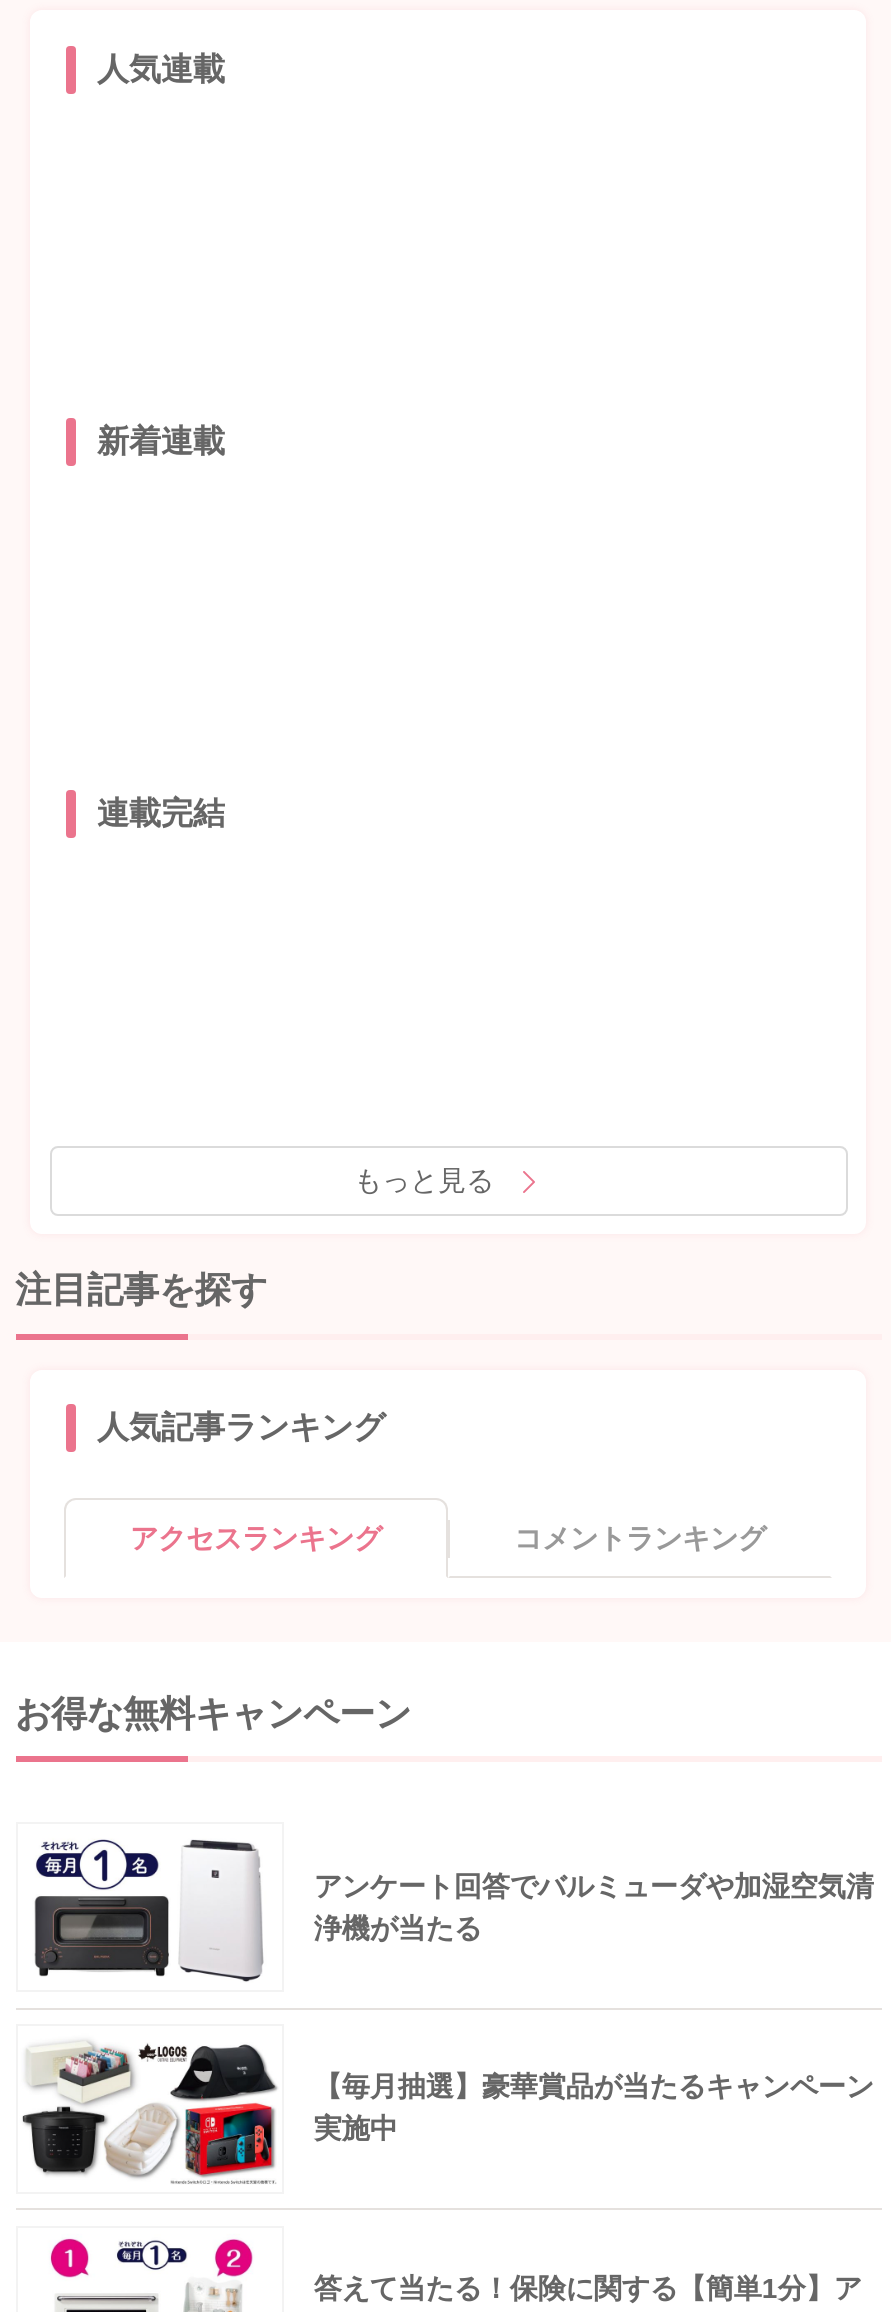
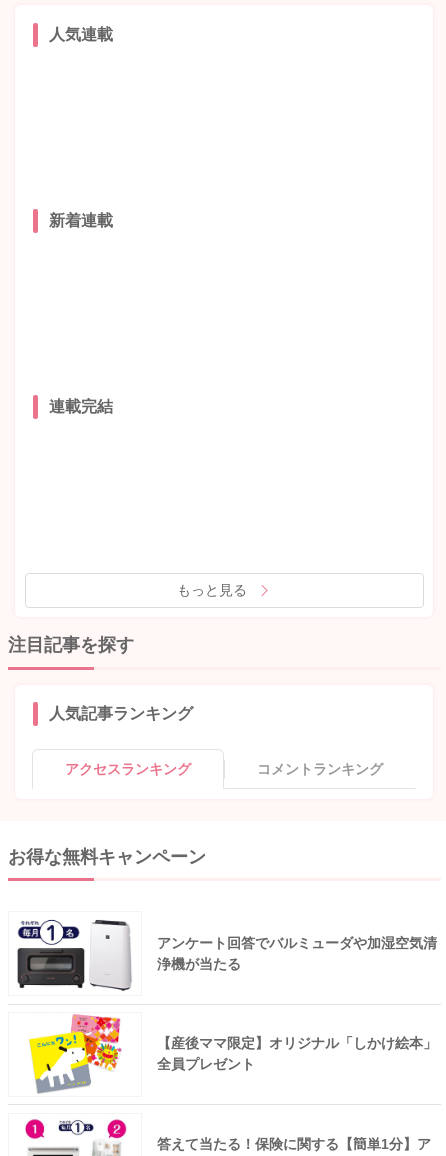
- [image]
- 【毎月抽選】豪華賞品が当たるキャンペーン
- 実施中
+ [image]
+ 【産後ママ限定】オリジナル「しかけ絵本」
+ 全員プレゼント
